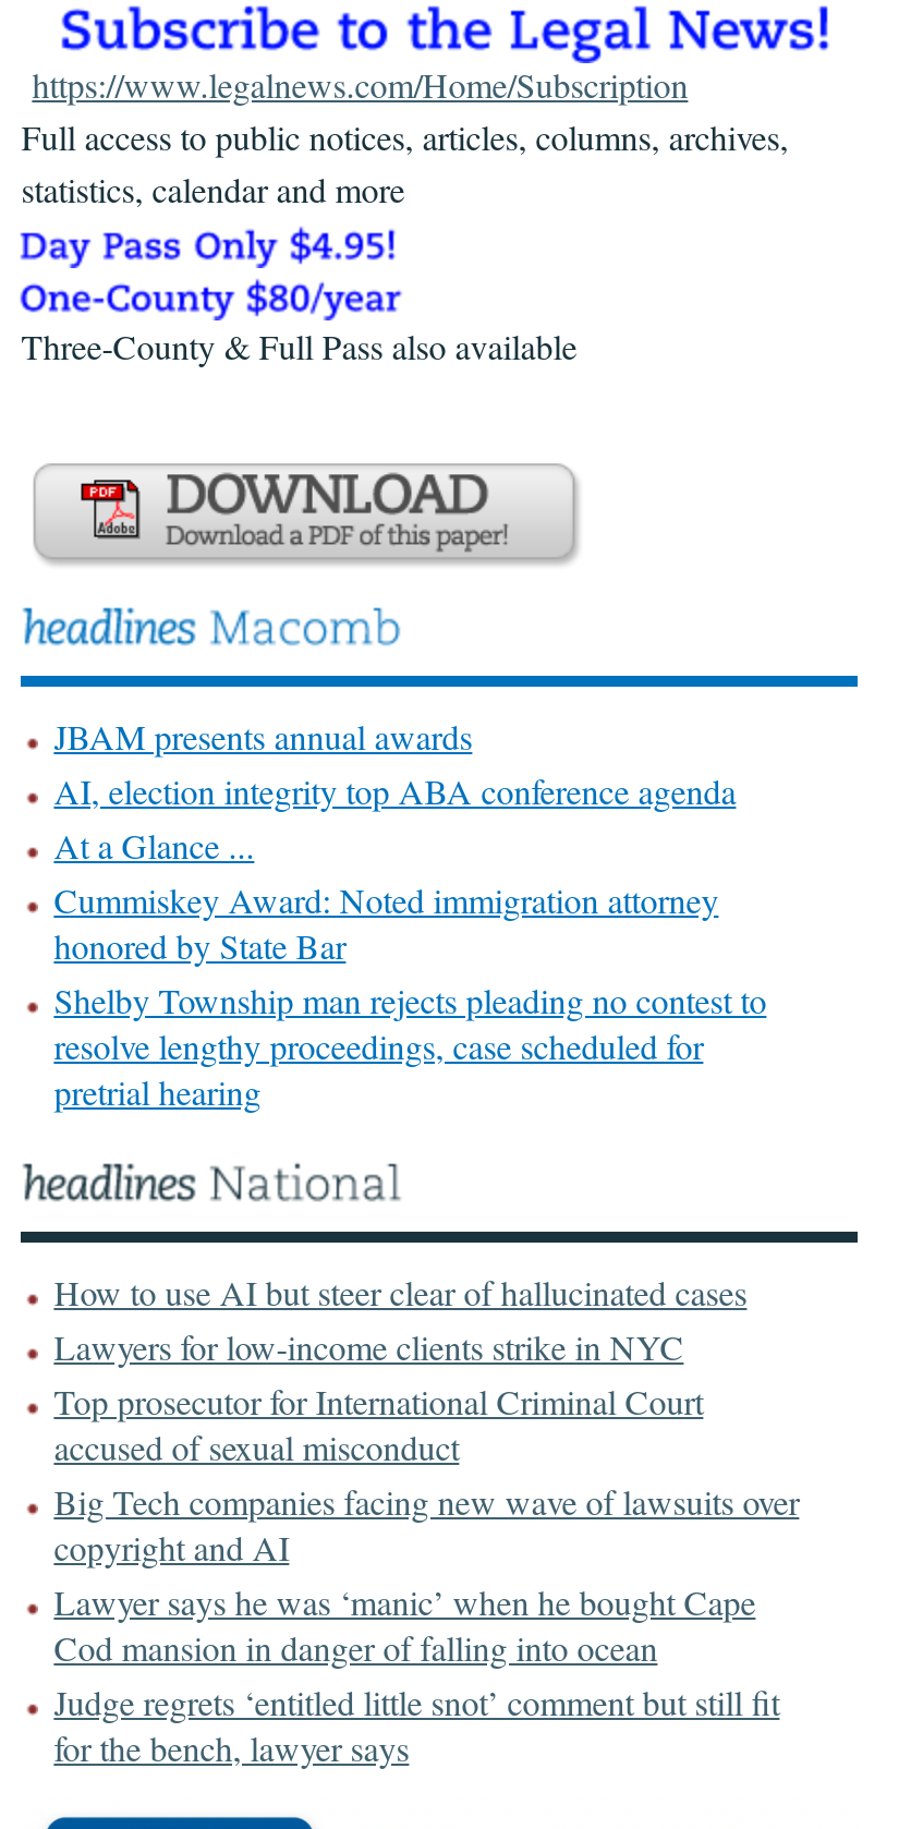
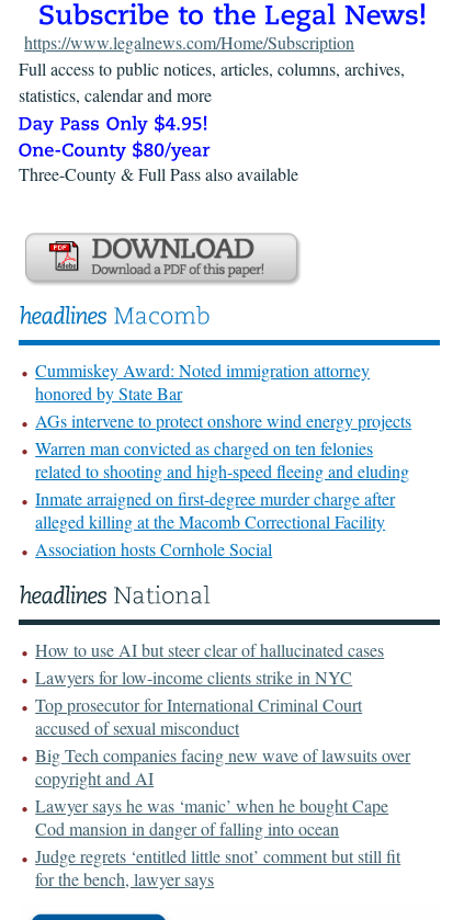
- JBAM presents annual awards
- AI, election integrity top ABA conference agenda
- At a Glance ...

moved up: Cummiskey Award: Noted immigration attorney | honored by State Bar

- Shelby Township man rejects pleading no contest to
- resolve lengthy proceedings, case scheduled for
- pretrial hearing
+ AGs intervene to protect onshore wind energy projects
+ Warren man convicted as charged on ten felonies
+ related to shooting and high-speed fleeing and eluding
+ Inmate arraigned on first-degree murder charge after
+ alleged killing at the Macomb Correctional Facility
+ Association hosts Cornhole Social
